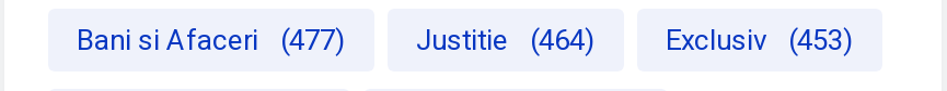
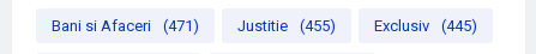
- Bani si Afaceri (477)
+ Bani si Afaceri (471)

- Justitie (464)
+ Justitie (455)

- Exclusiv (453)
+ Exclusiv (445)
